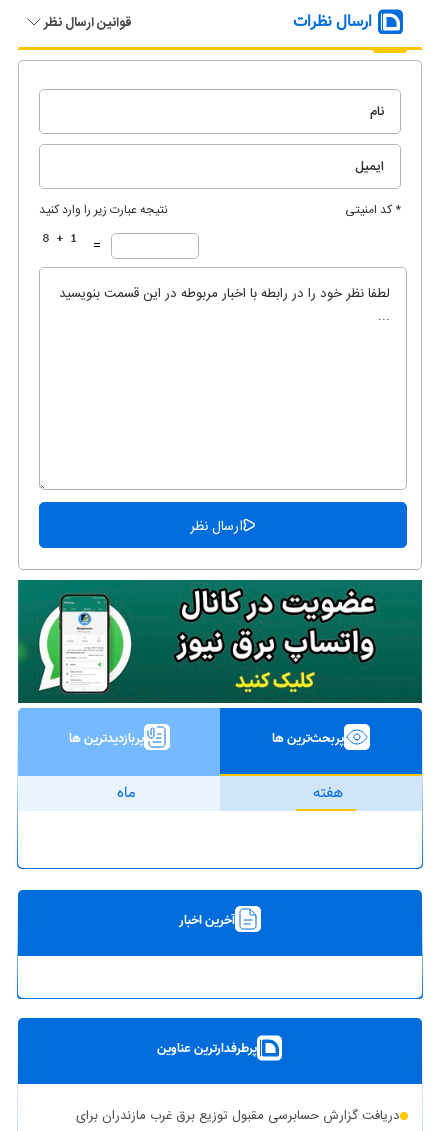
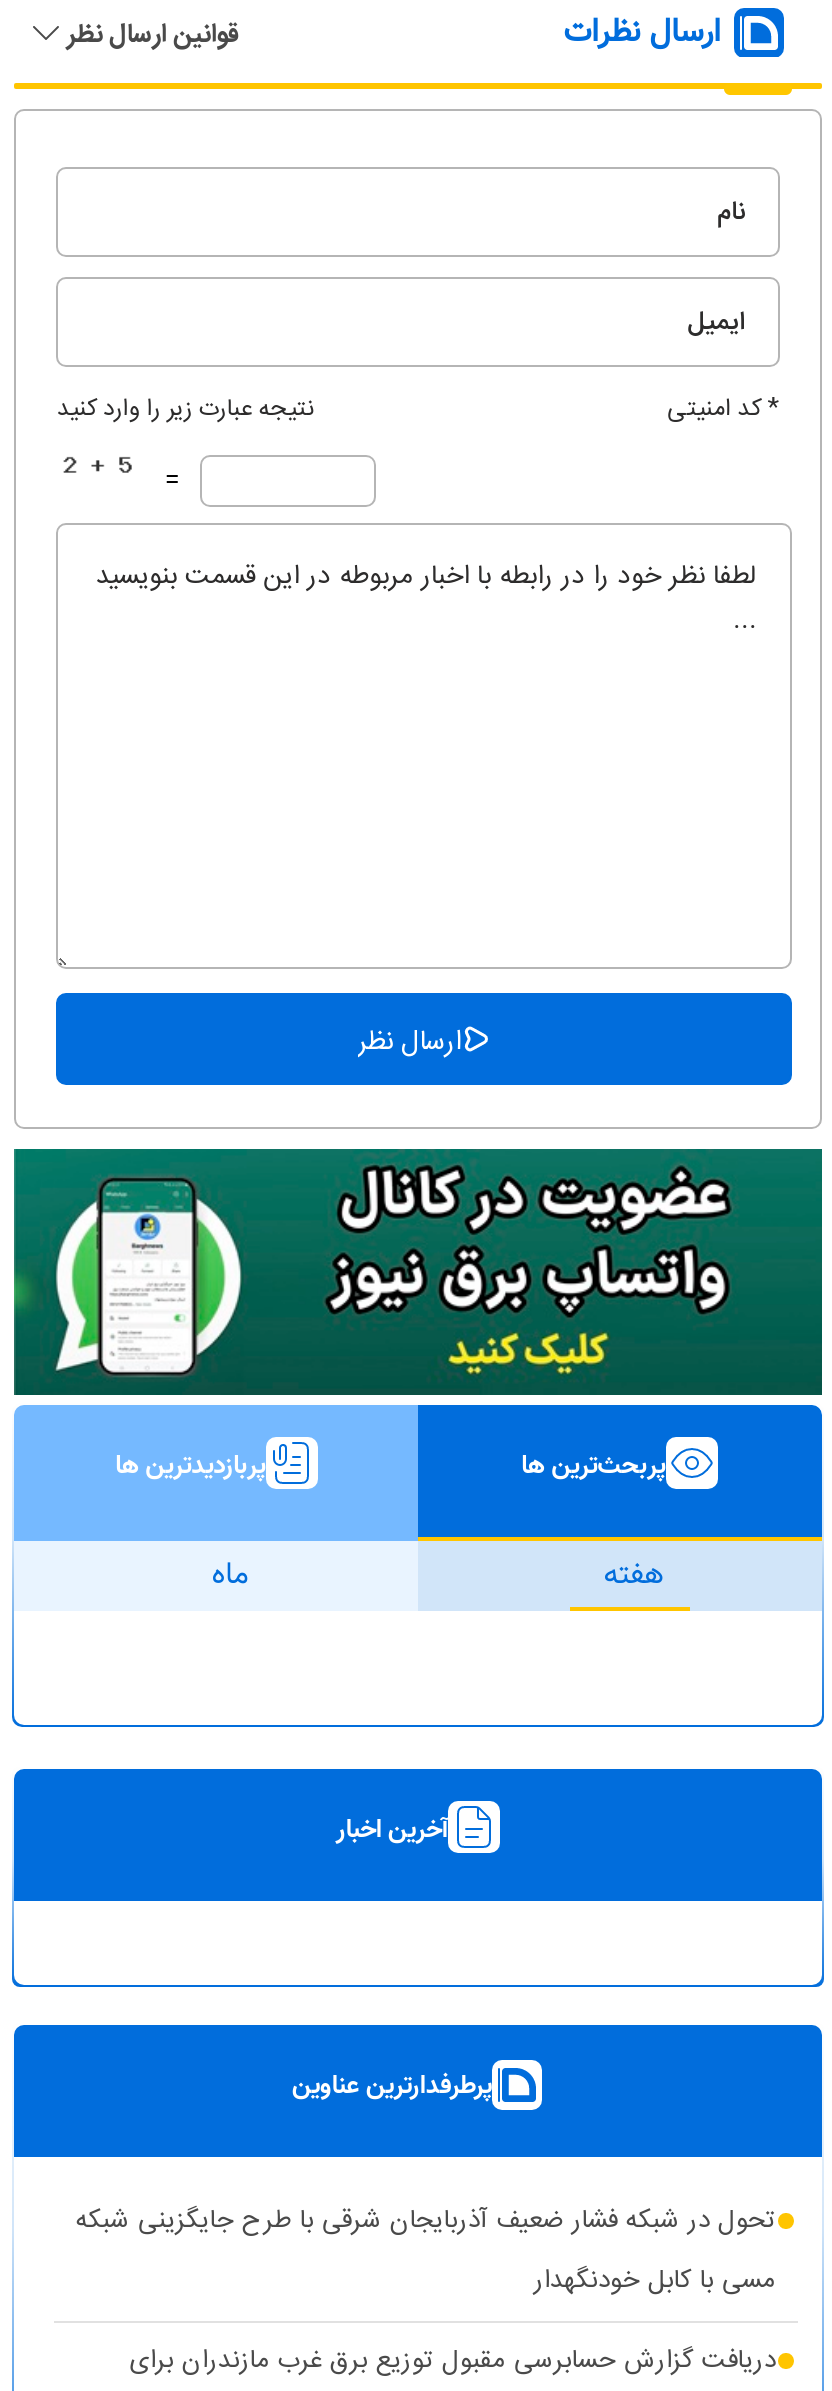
+ تحول در شبکه فشار ضعیف آذربایجان شرقی با طرح جایگزینی شبکه
+ مسی با کابل خودنگهدار
